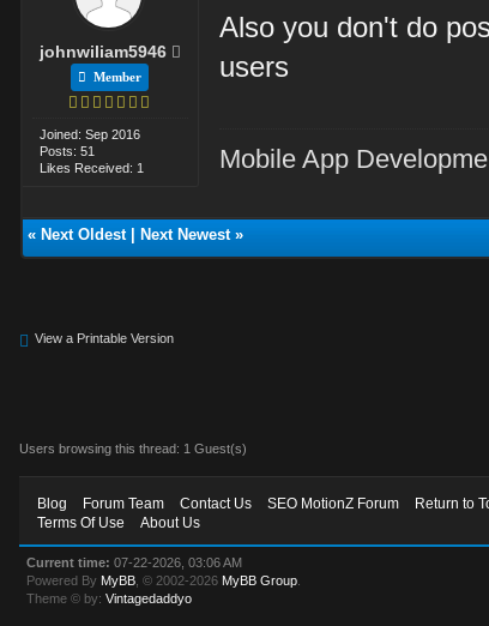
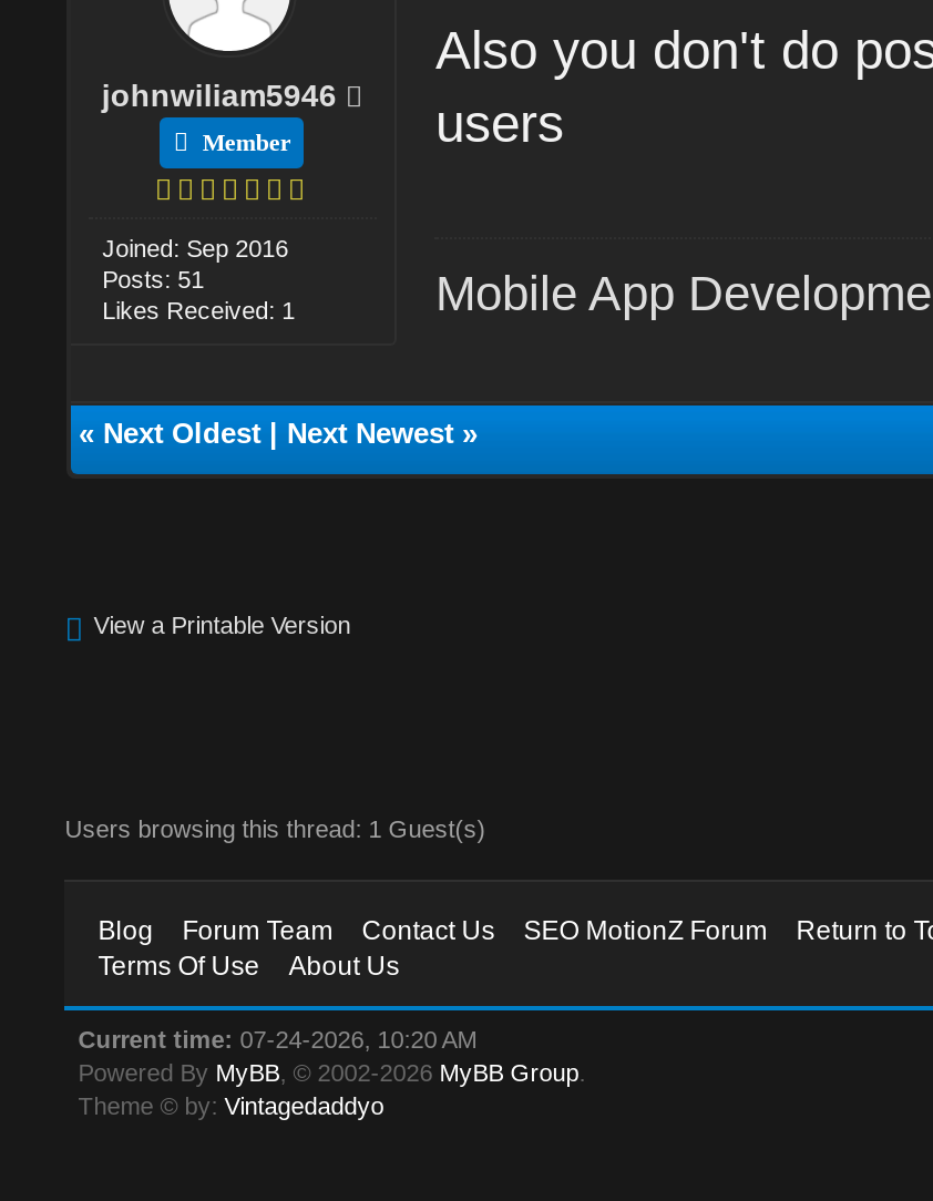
- Current time: 07-22-2026, 03:06 AM
+ Current time: 07-24-2026, 10:20 AM
